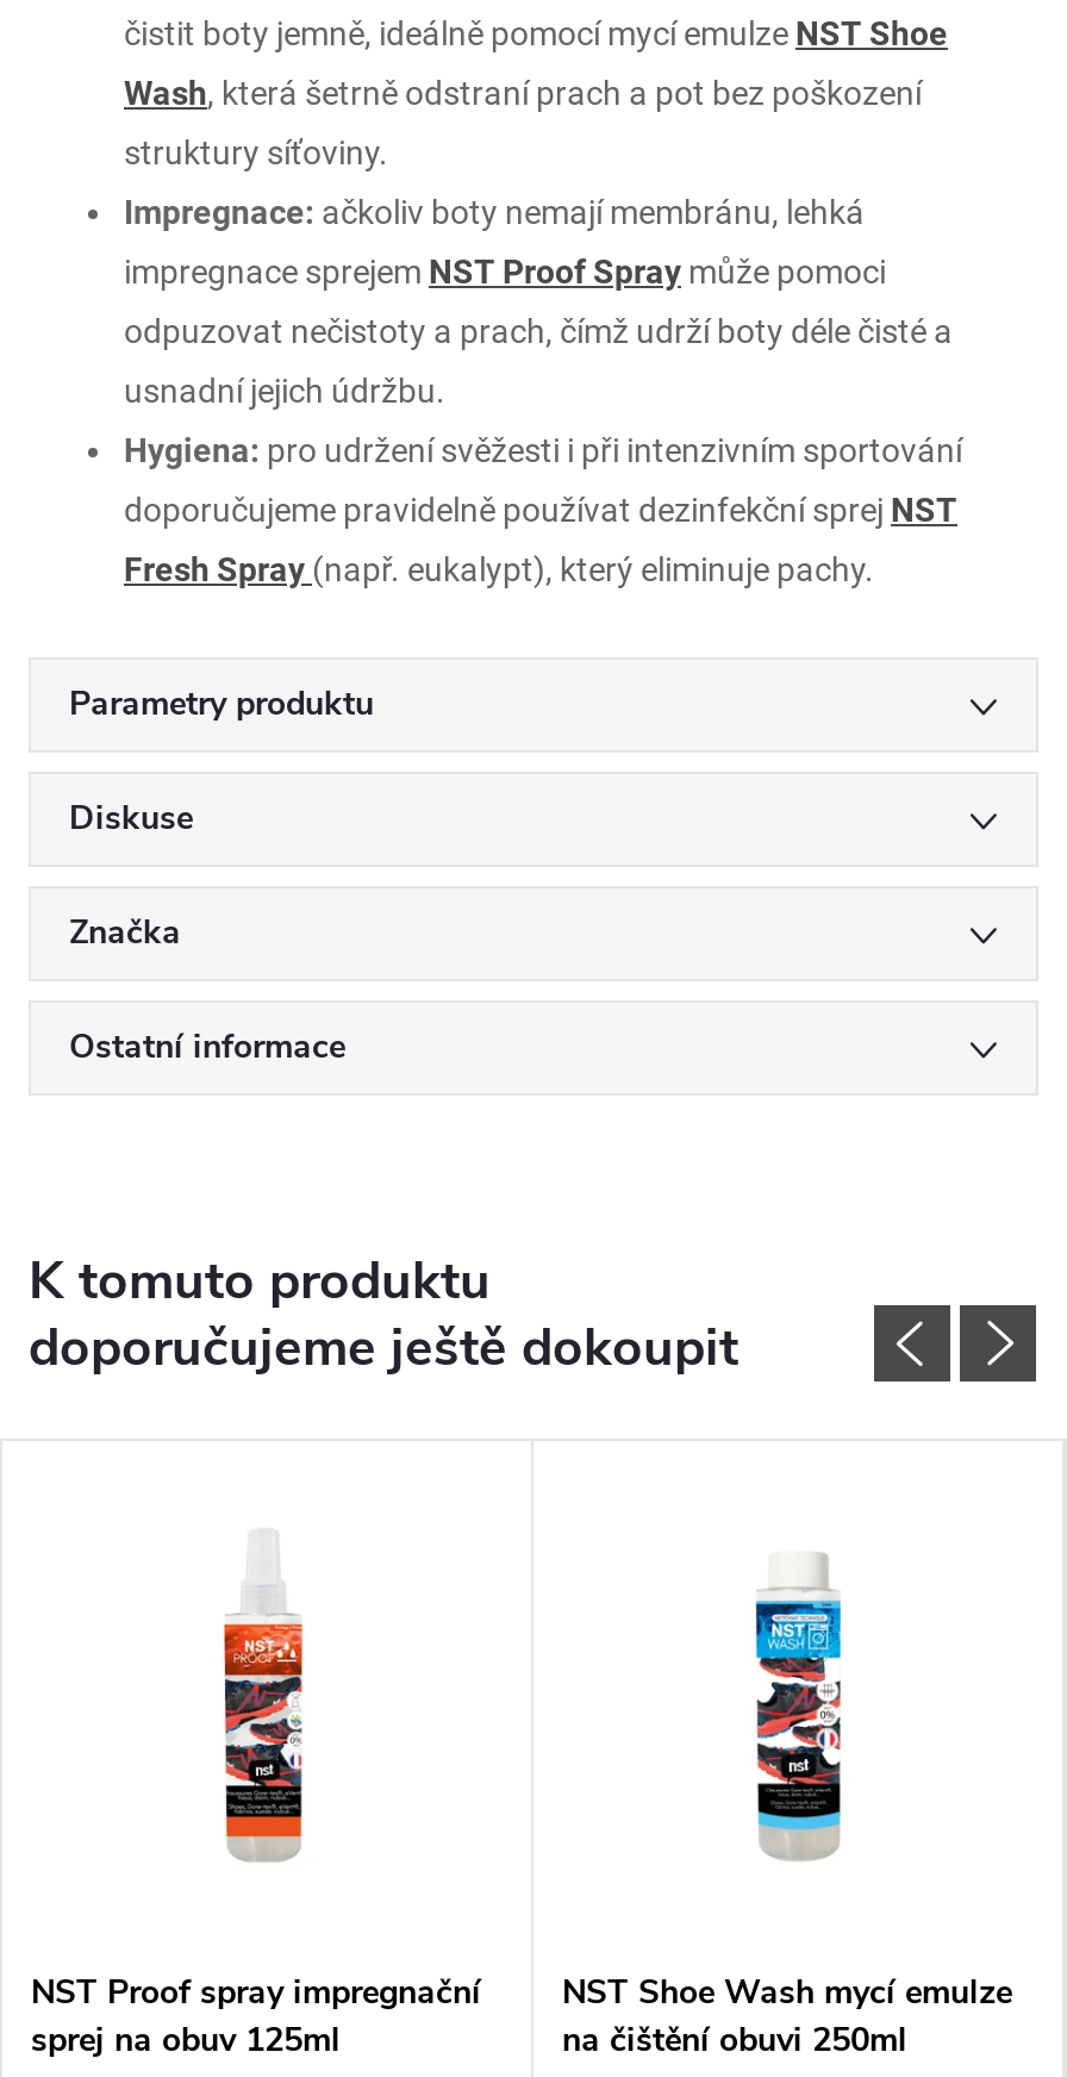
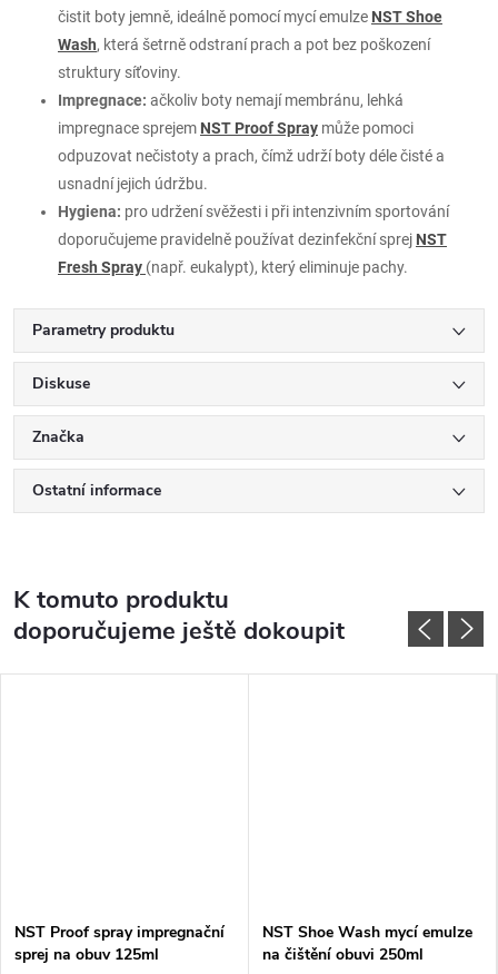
- [image]

- [image]
